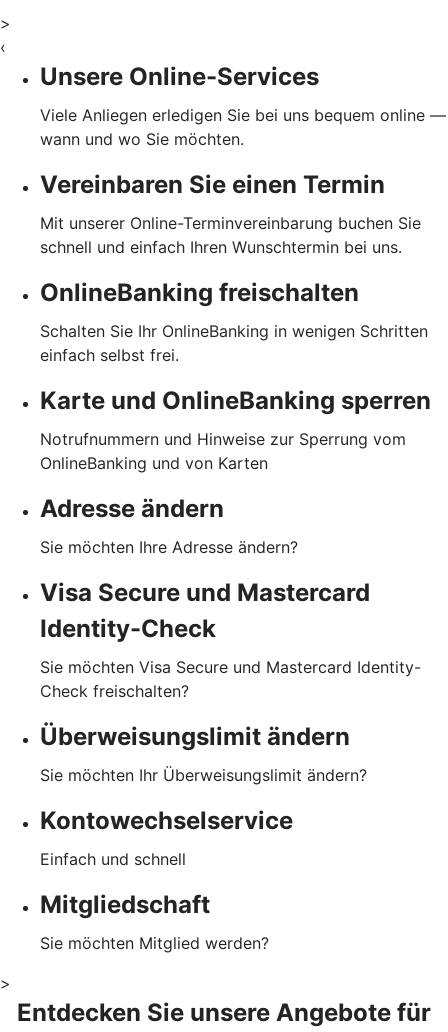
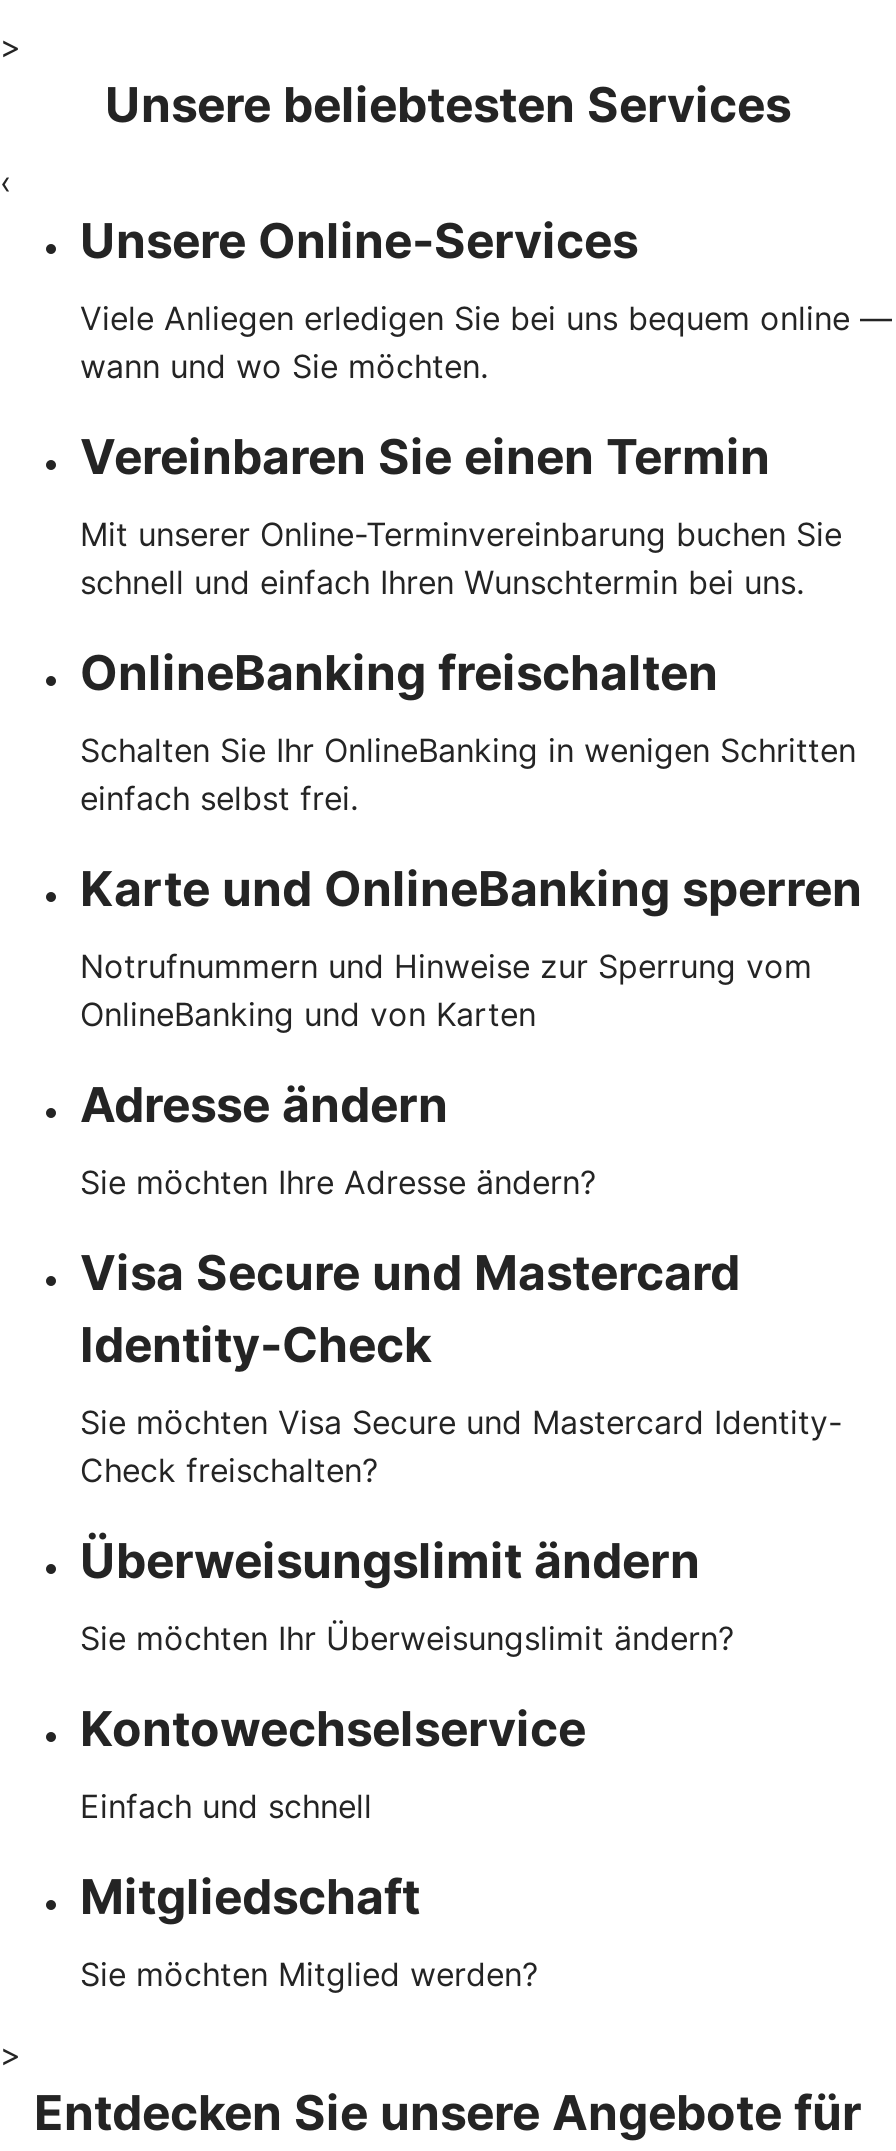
+ Unsere beliebtesten Services
